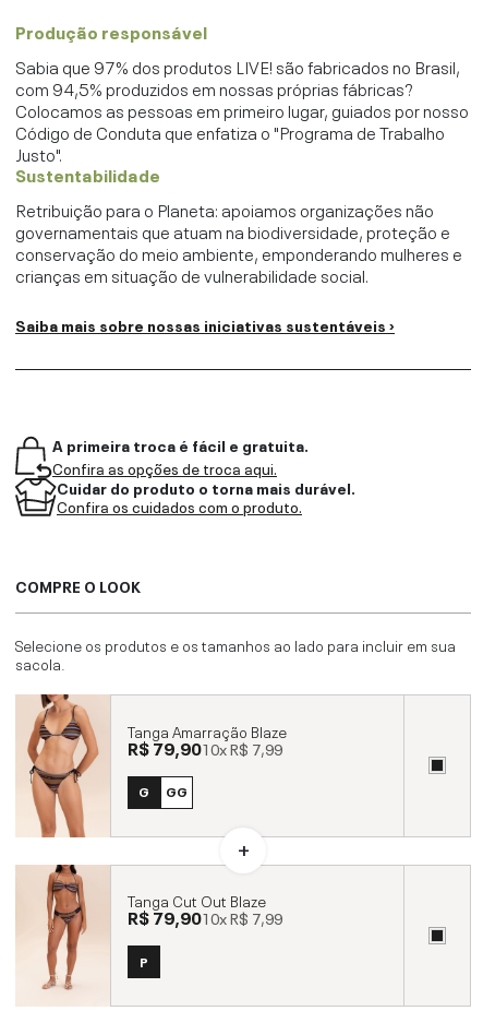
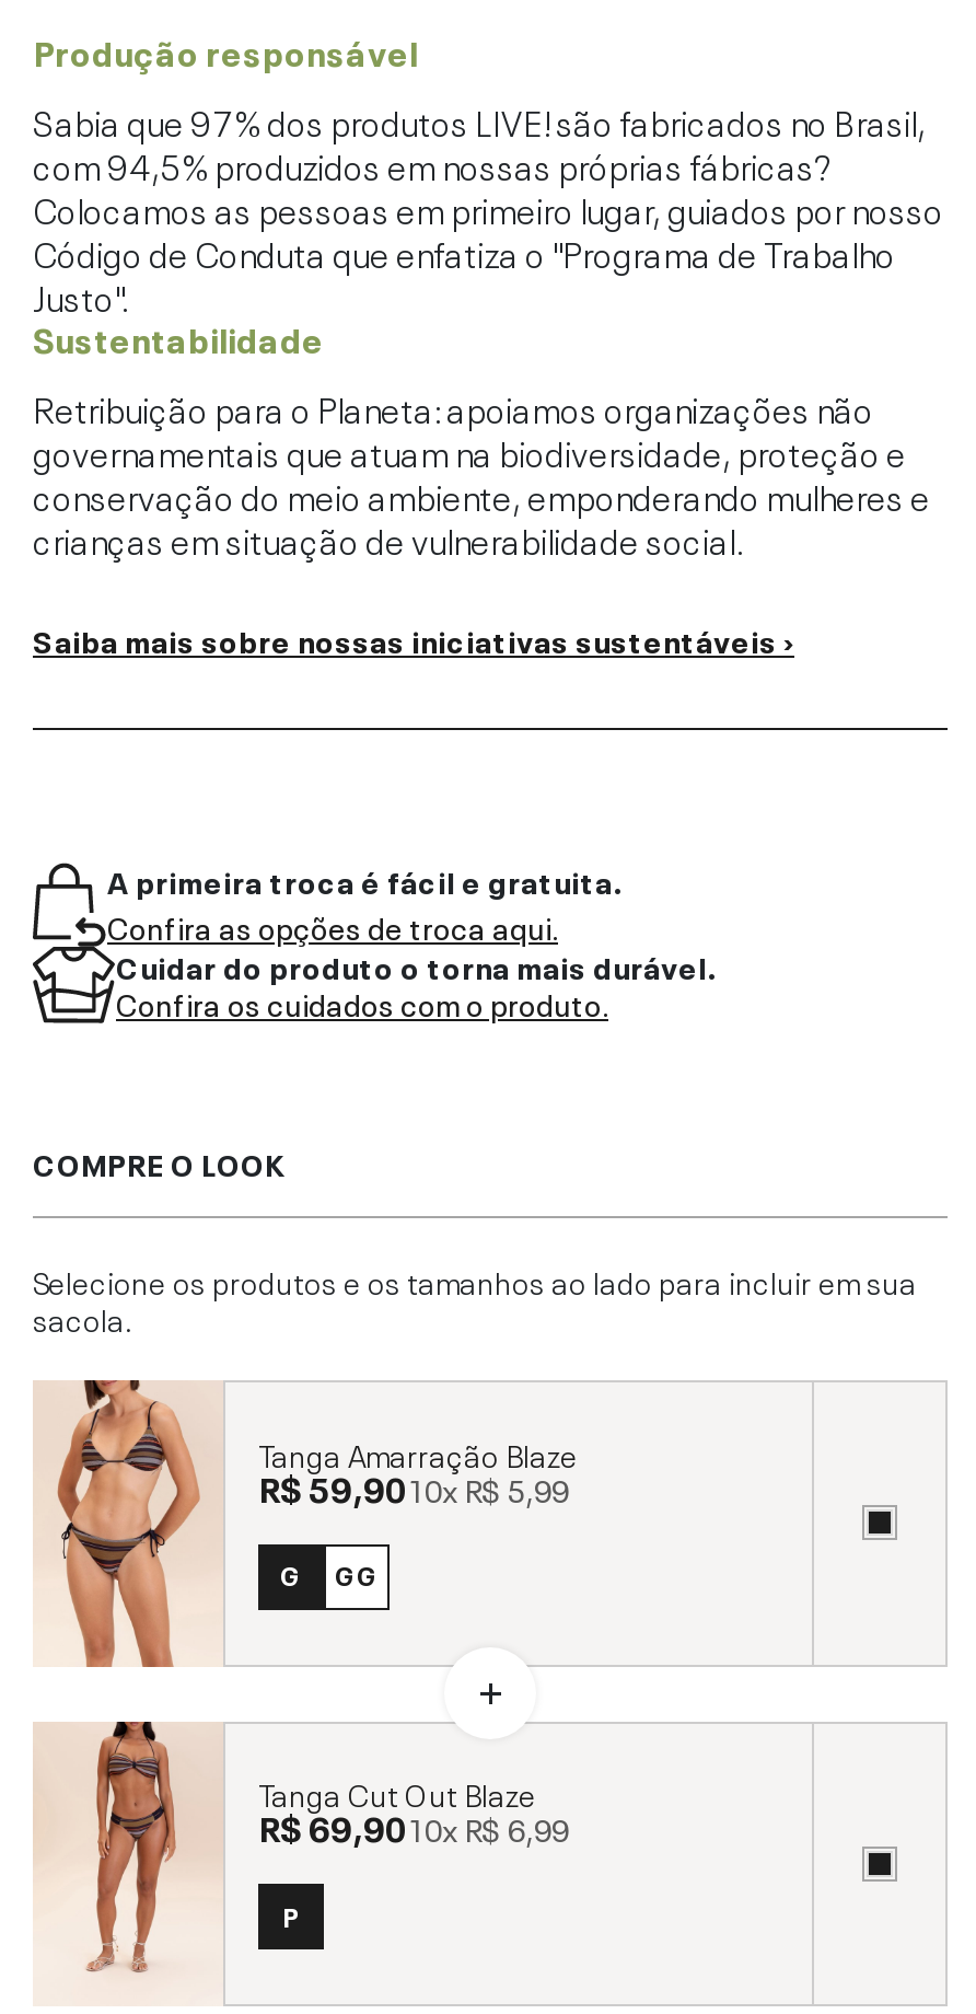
- R$ 79,9010xR$ 7,99
+ R$ 59,9010xR$ 5,99

- R$ 79,9010x R$ 7,99
+ R$ 69,9010x R$ 6,99
